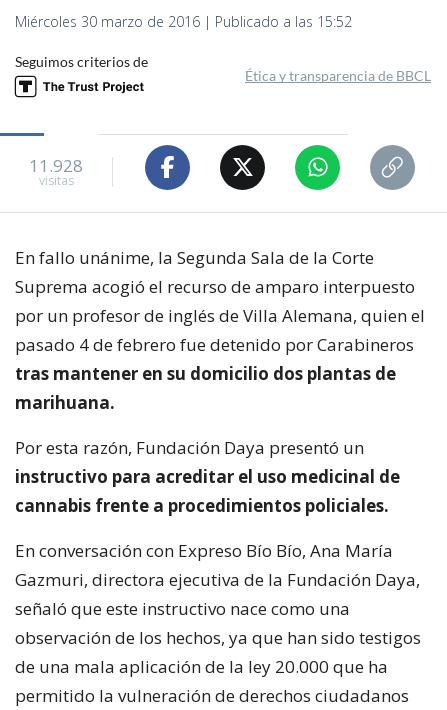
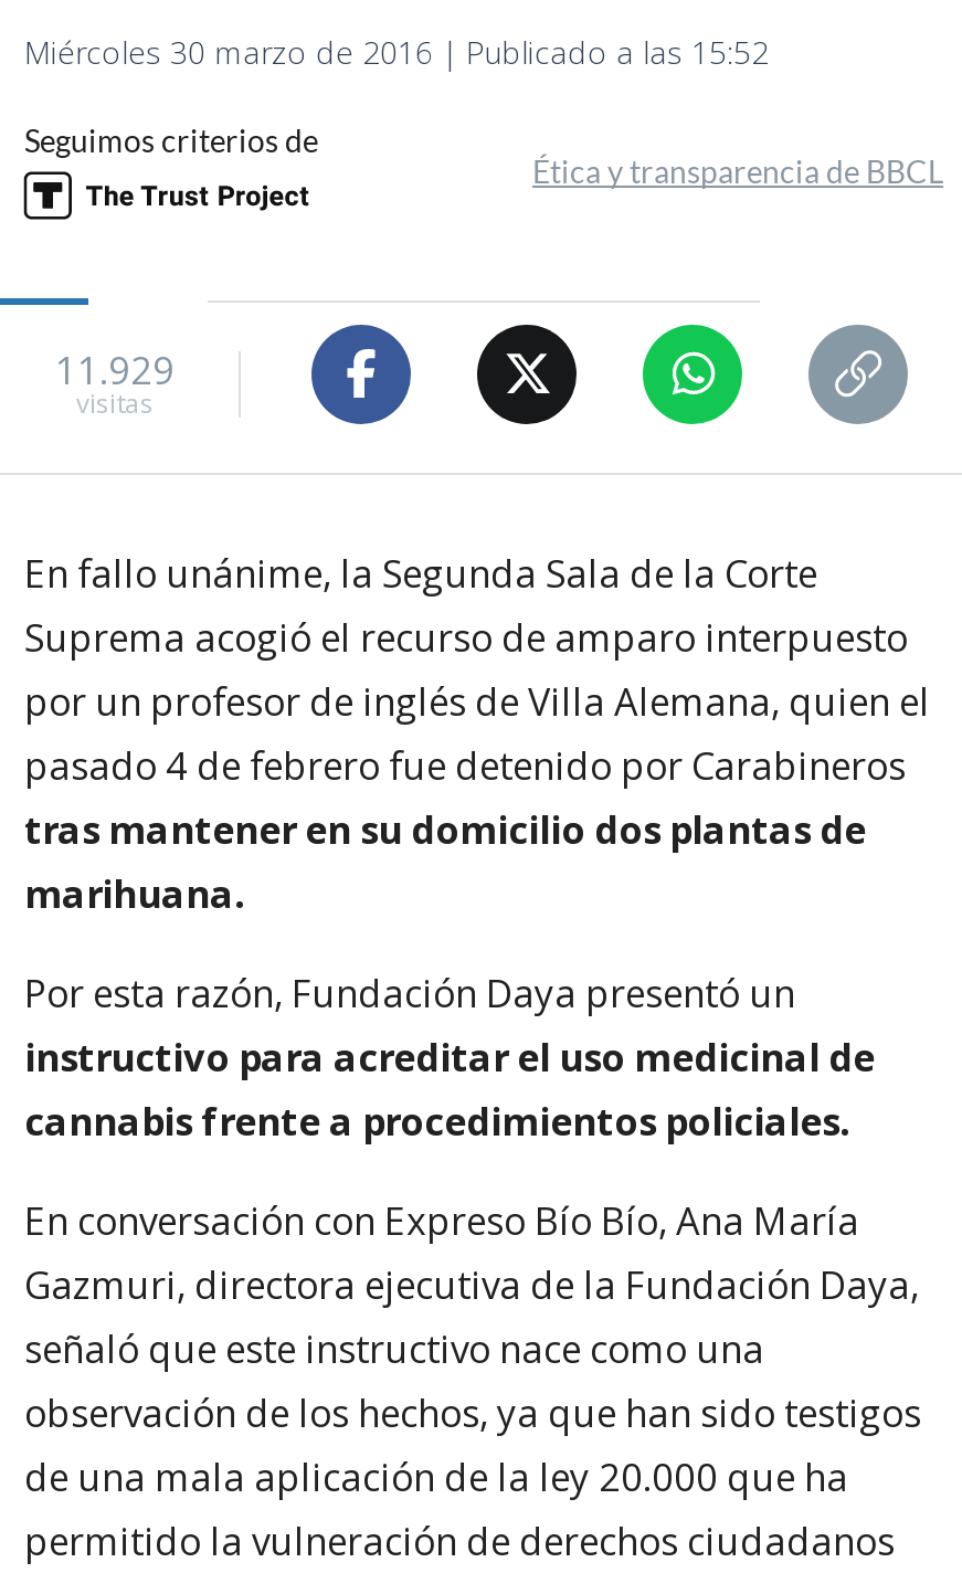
- 11.928
+ 11.929
